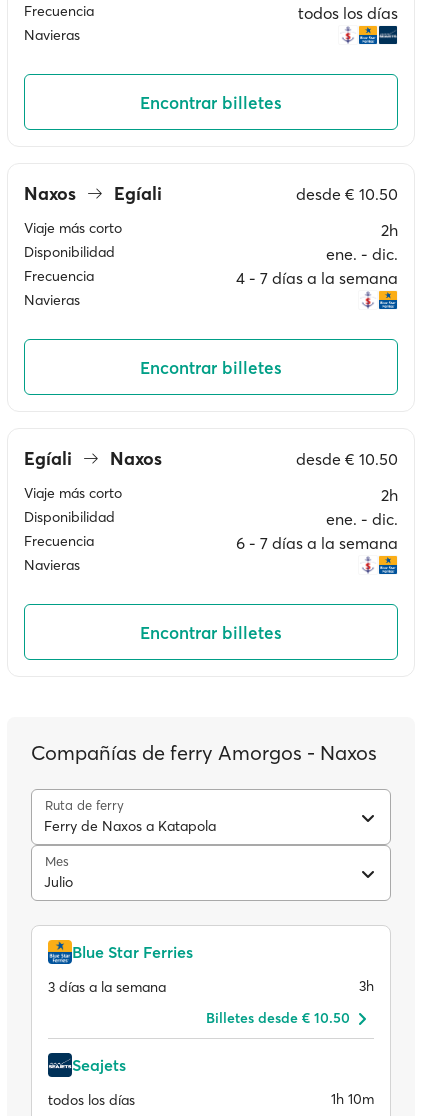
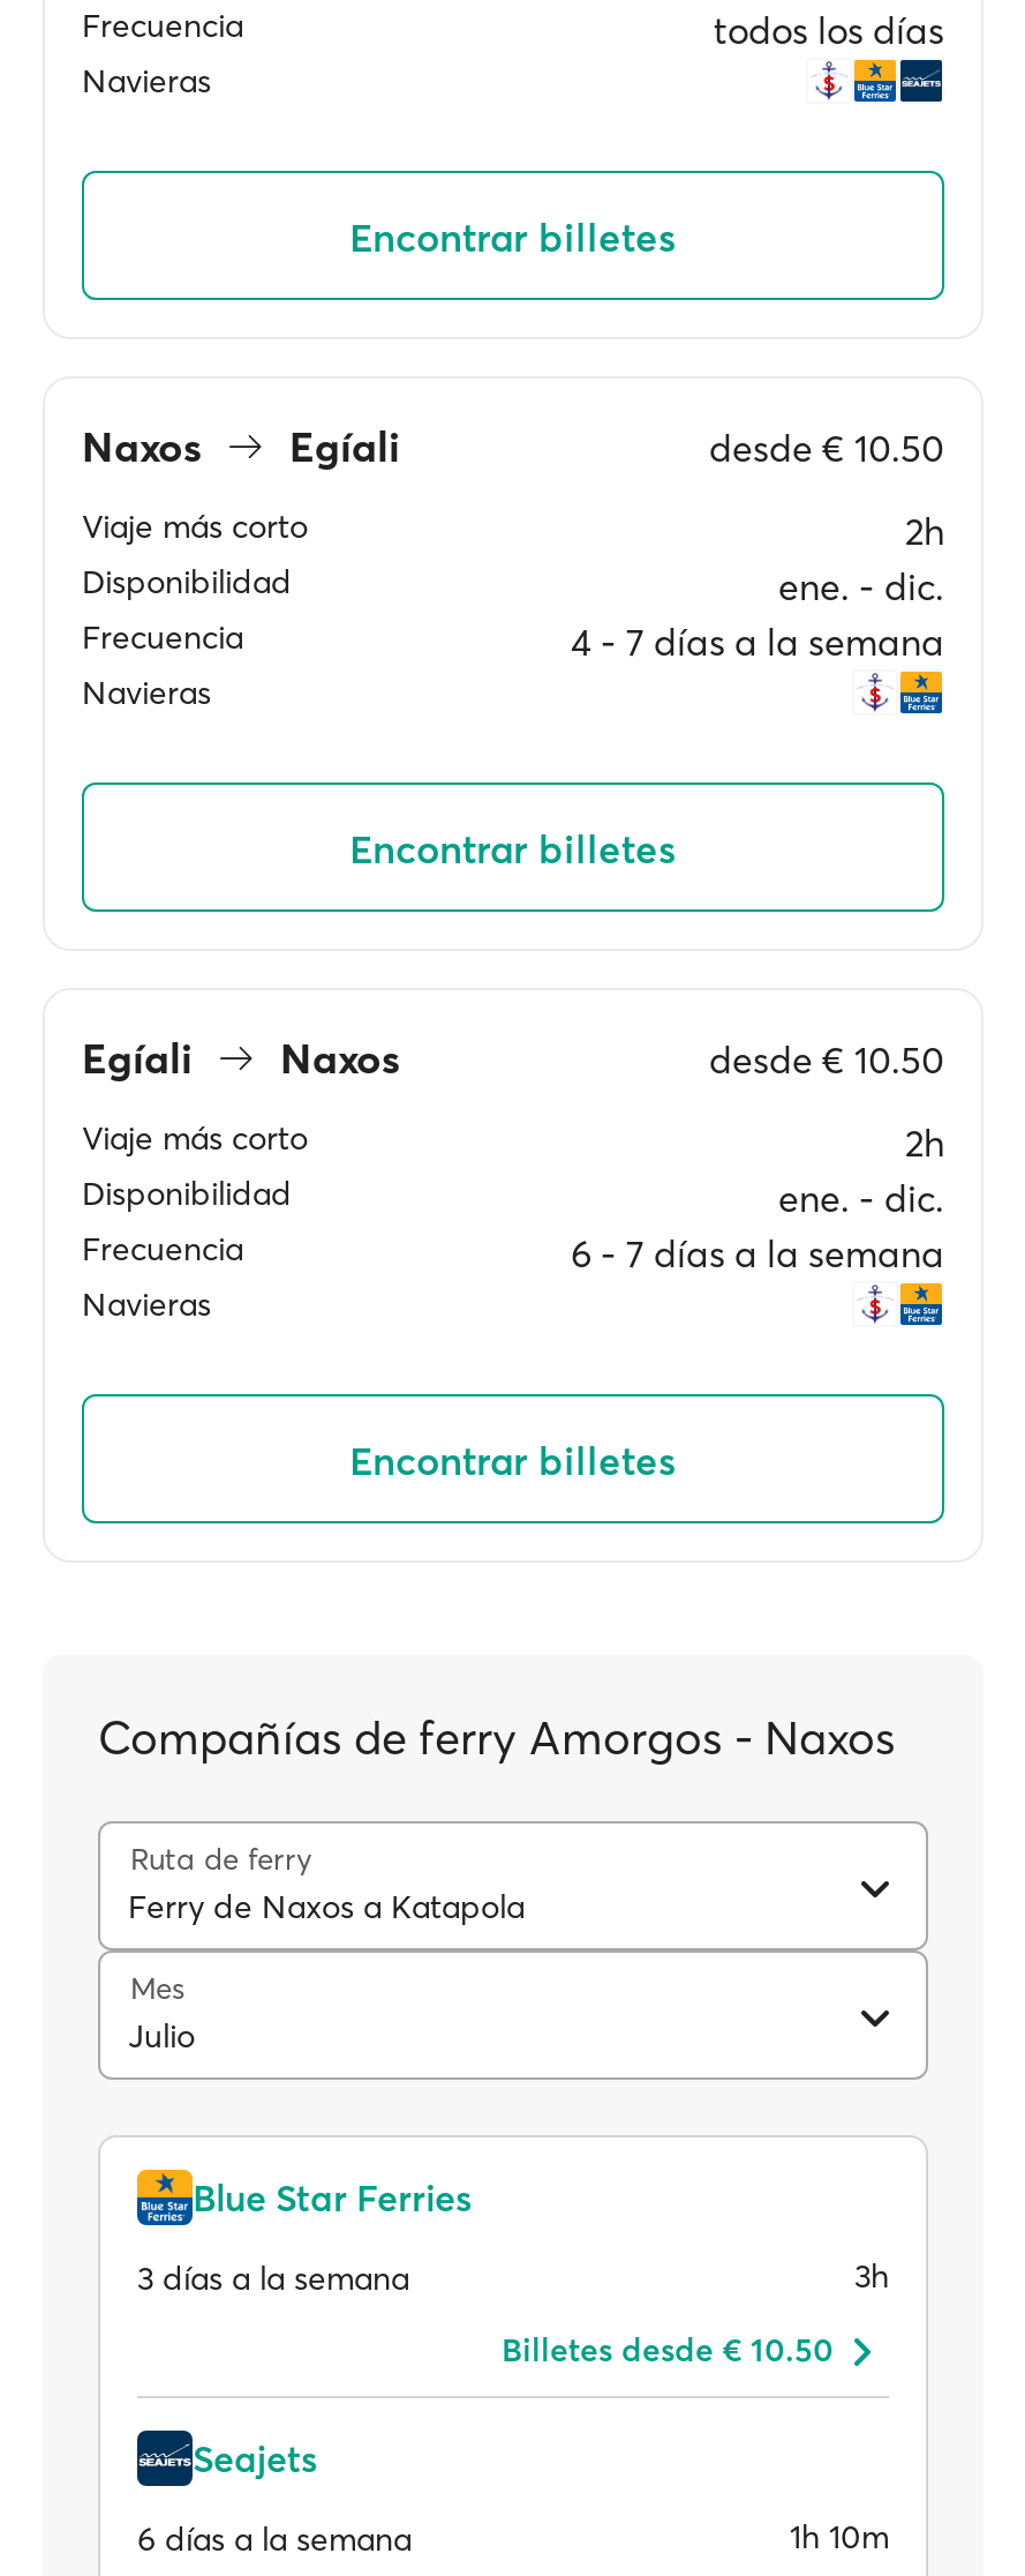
- todos los días
+ 6 días a la semana
